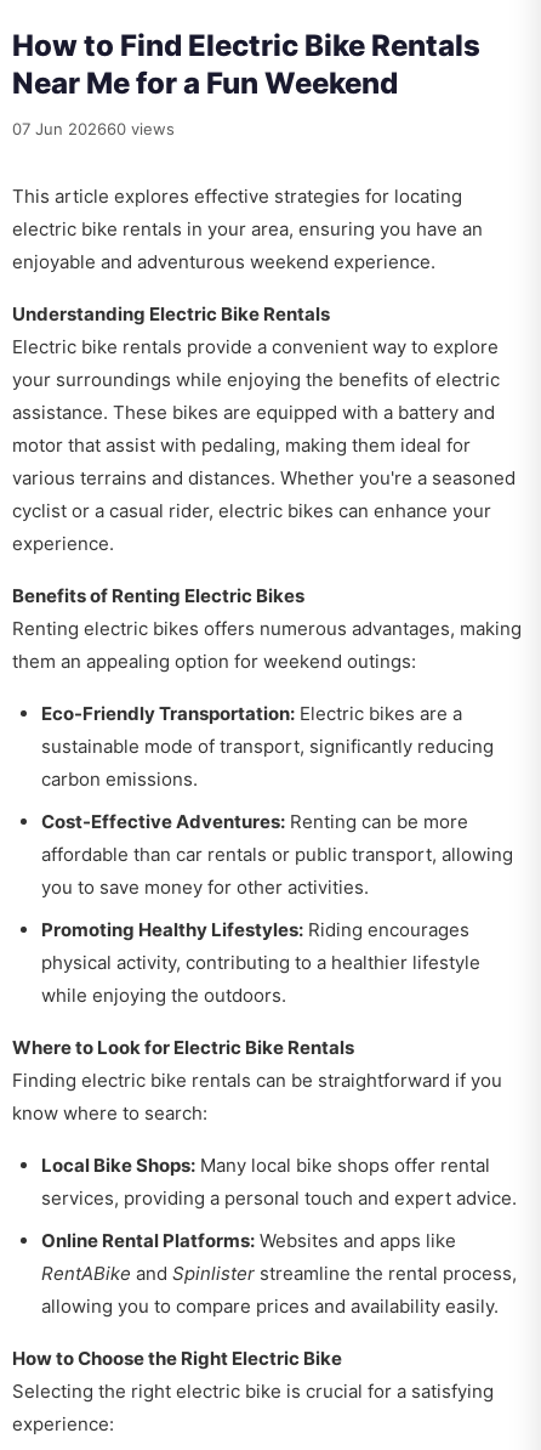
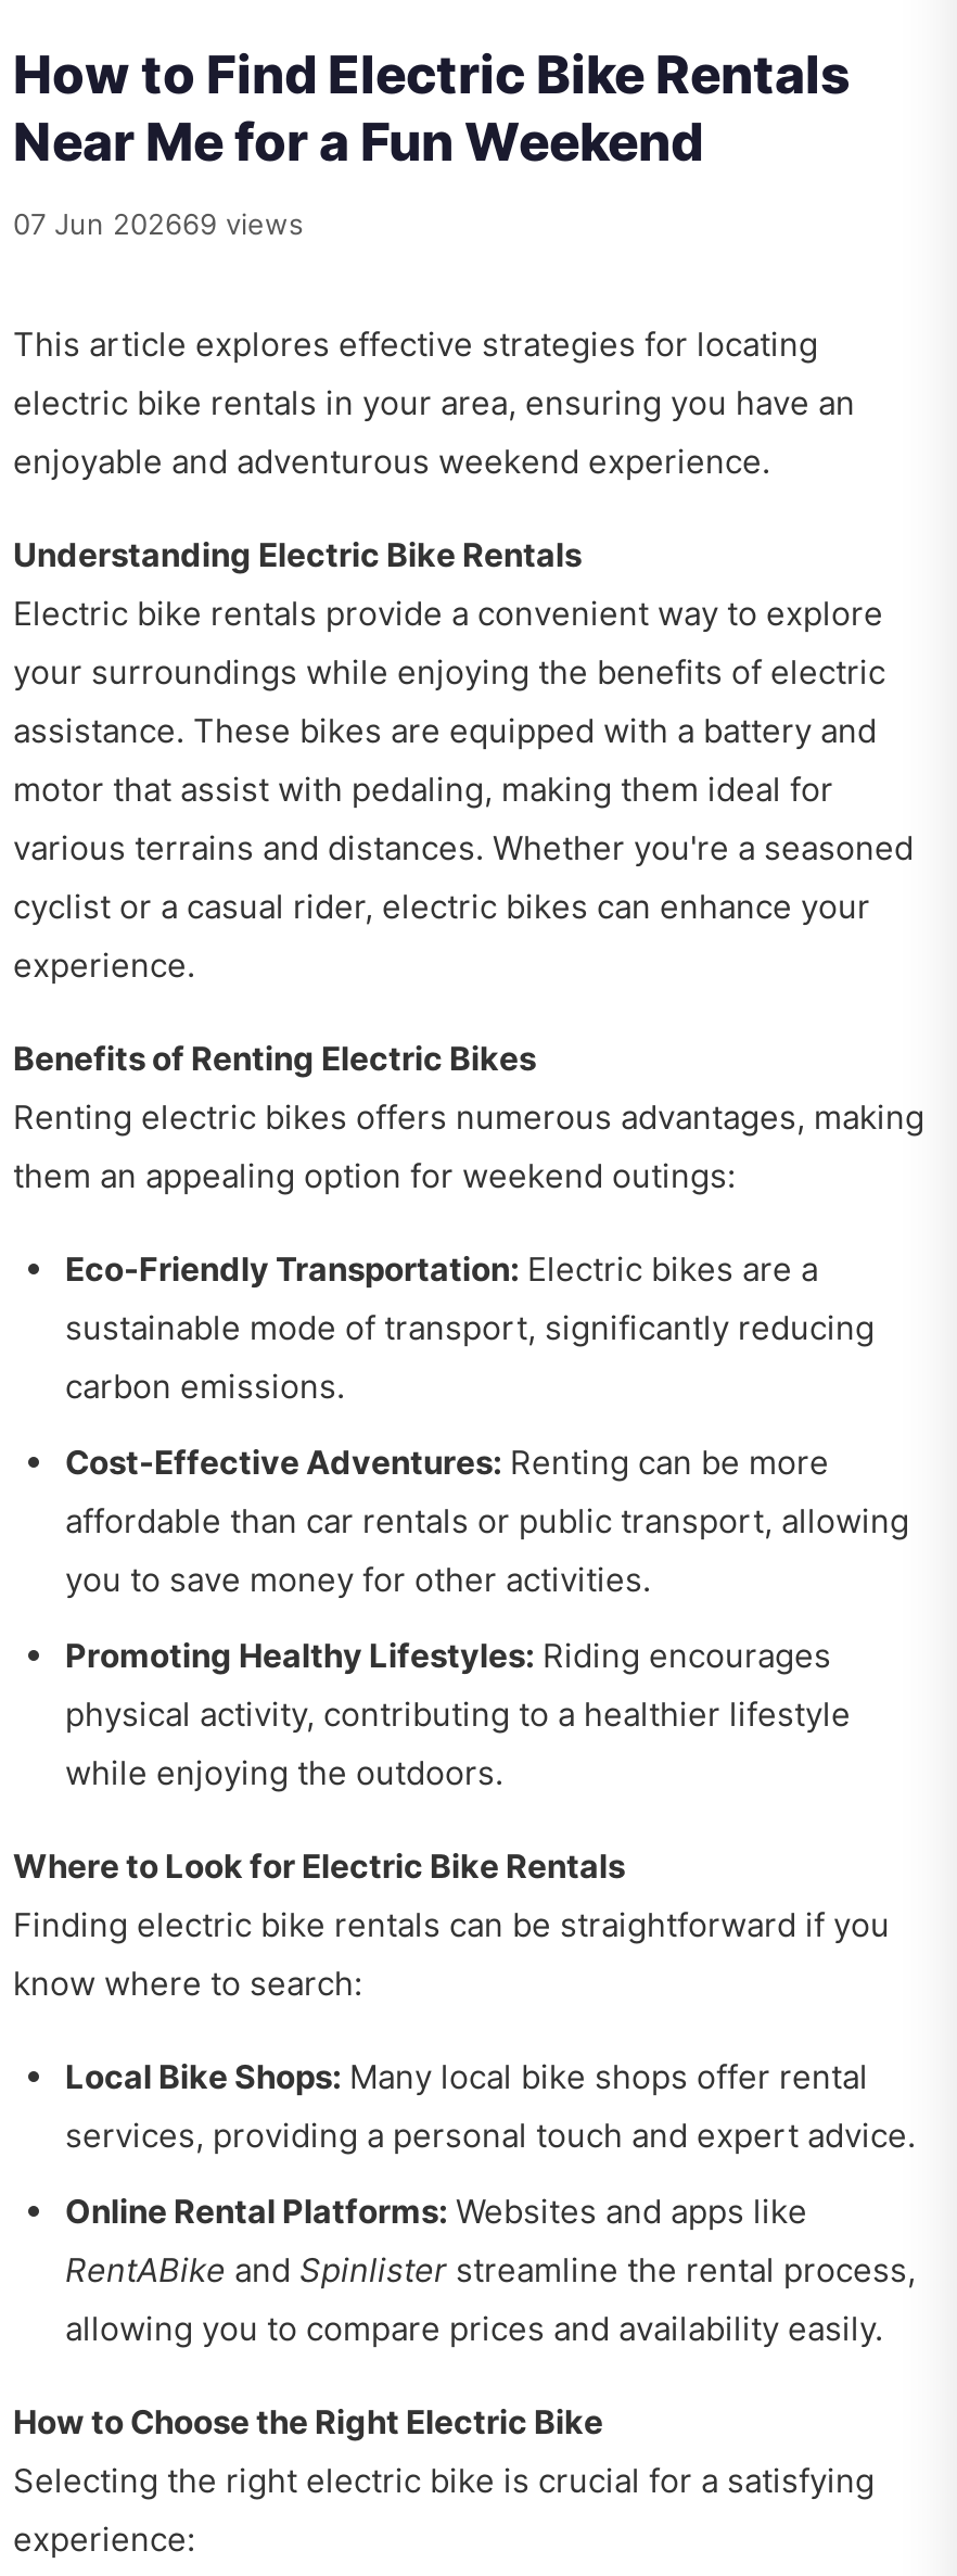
- 07 Jun 202660 views
+ 07 Jun 202669 views
